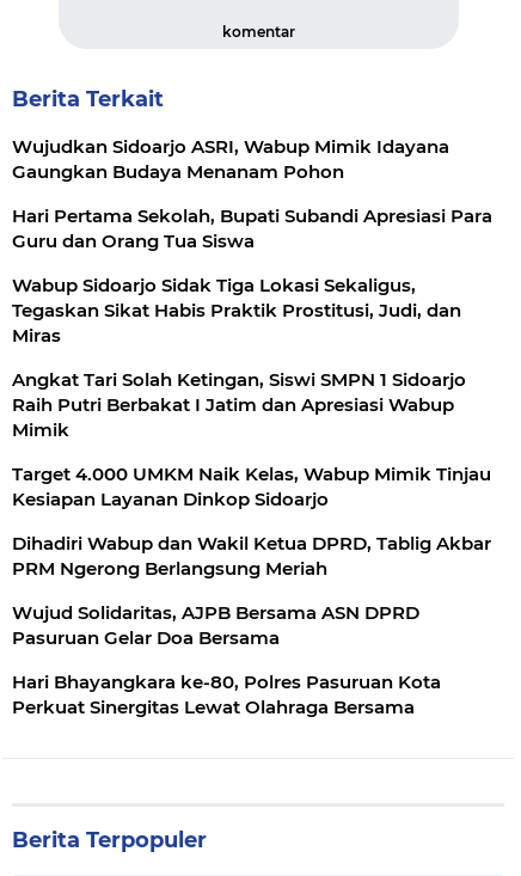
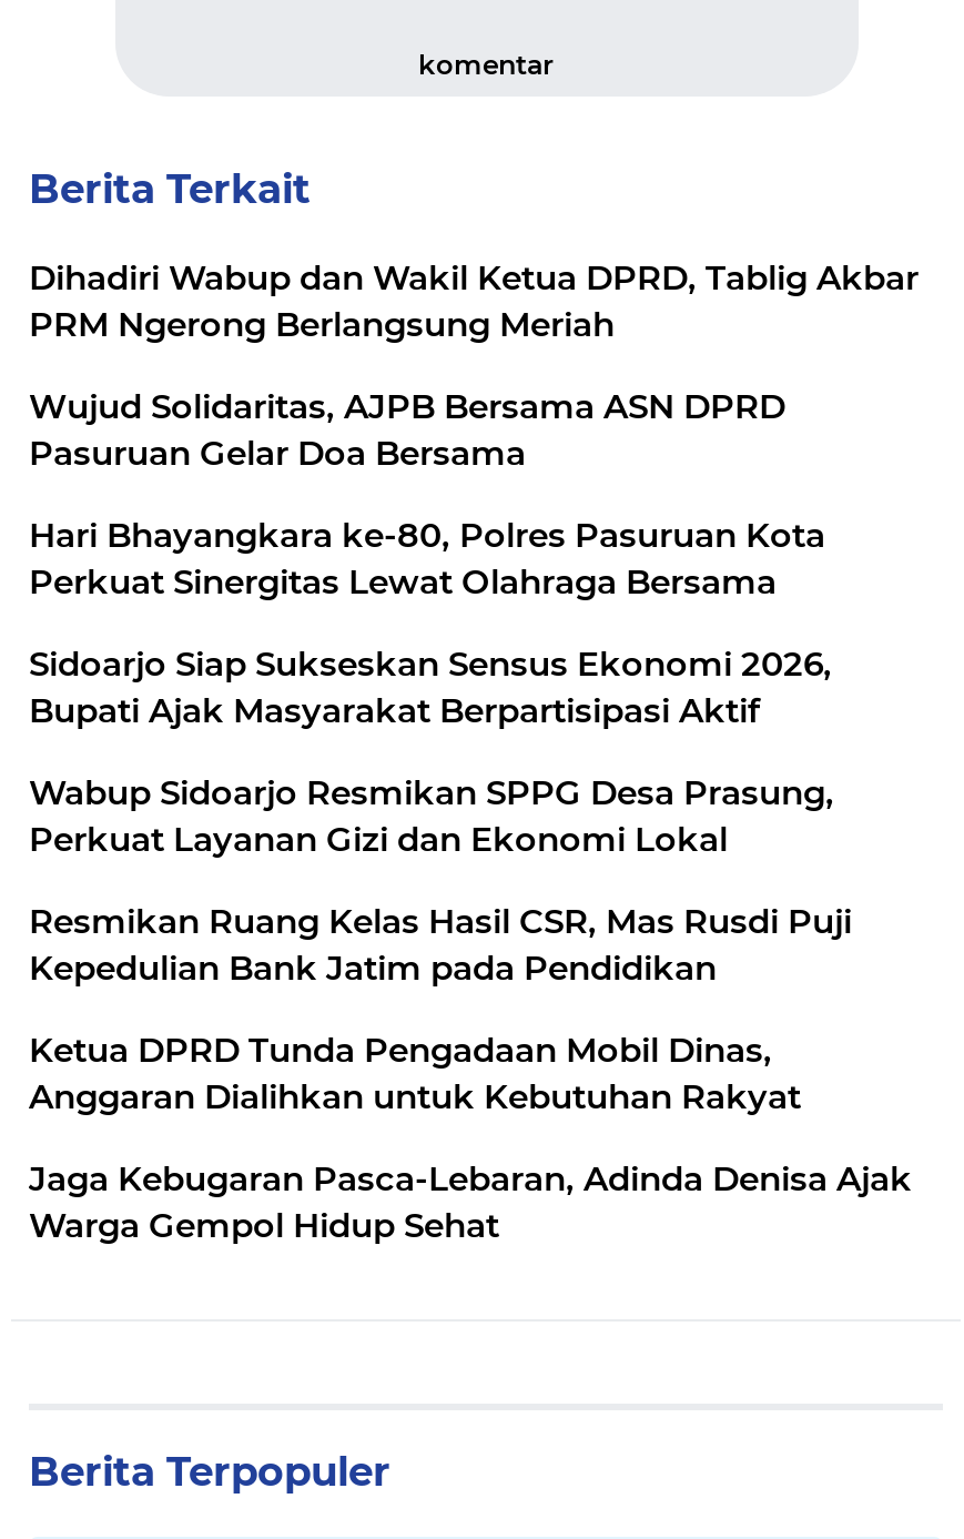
- Wujudkan Sidoarjo ASRI, Wabup Mimik Idayana
- Gaungkan Budaya Menanam Pohon
- Hari Pertama Sekolah, Bupati Subandi Apresiasi Para
- Guru dan Orang Tua Siswa
- Wabup Sidoarjo Sidak Tiga Lokasi Sekaligus,
- Tegaskan Sikat Habis Praktik Prostitusi, Judi, dan
- Miras
- Angkat Tari Solah Ketingan, Siswi SMPN 1 Sidoarjo
- Raih Putri Berbakat I Jatim dan Apresiasi Wabup
- Mimik
- Target 4.000 UMKM Naik Kelas, Wabup Mimik Tinjau
- Kesiapan Layanan Dinkop Sidoarjo

moved up: Dihadiri Wabup dan Wakil Ketua DPRD, Tablig Akbar | PRM Ngerong Berlangsung Meriah | Wujud Solidaritas, AJPB Bersama ASN DPRD | Pasuruan Gelar Doa Bersama | Hari Bhayangkara ke-80, Polres Pasuruan Kota | Perkuat Sinergitas Lewat Olahraga Bersama

+ Sidoarjo Siap Sukseskan Sensus Ekonomi 2026,
+ Bupati Ajak Masyarakat Berpartisipasi Aktif
+ Wabup Sidoarjo Resmikan SPPG Desa Prasung,
+ Perkuat Layanan Gizi dan Ekonomi Lokal
+ Resmikan Ruang Kelas Hasil CSR, Mas Rusdi Puji
+ Kepedulian Bank Jatim pada Pendidikan
+ Ketua DPRD Tunda Pengadaan Mobil Dinas,
+ Anggaran Dialihkan untuk Kebutuhan Rakyat
+ Jaga Kebugaran Pasca-Lebaran, Adinda Denisa Ajak
+ Warga Gempol Hidup Sehat
